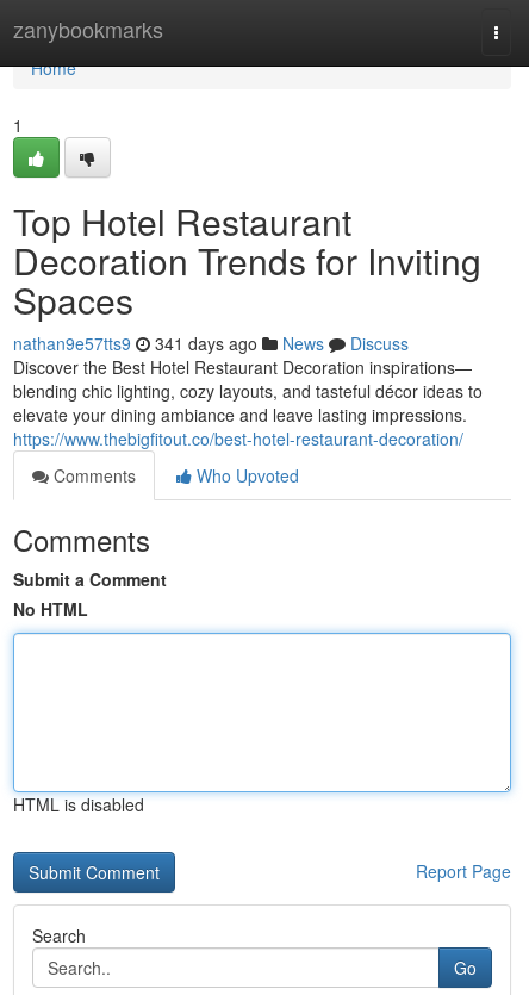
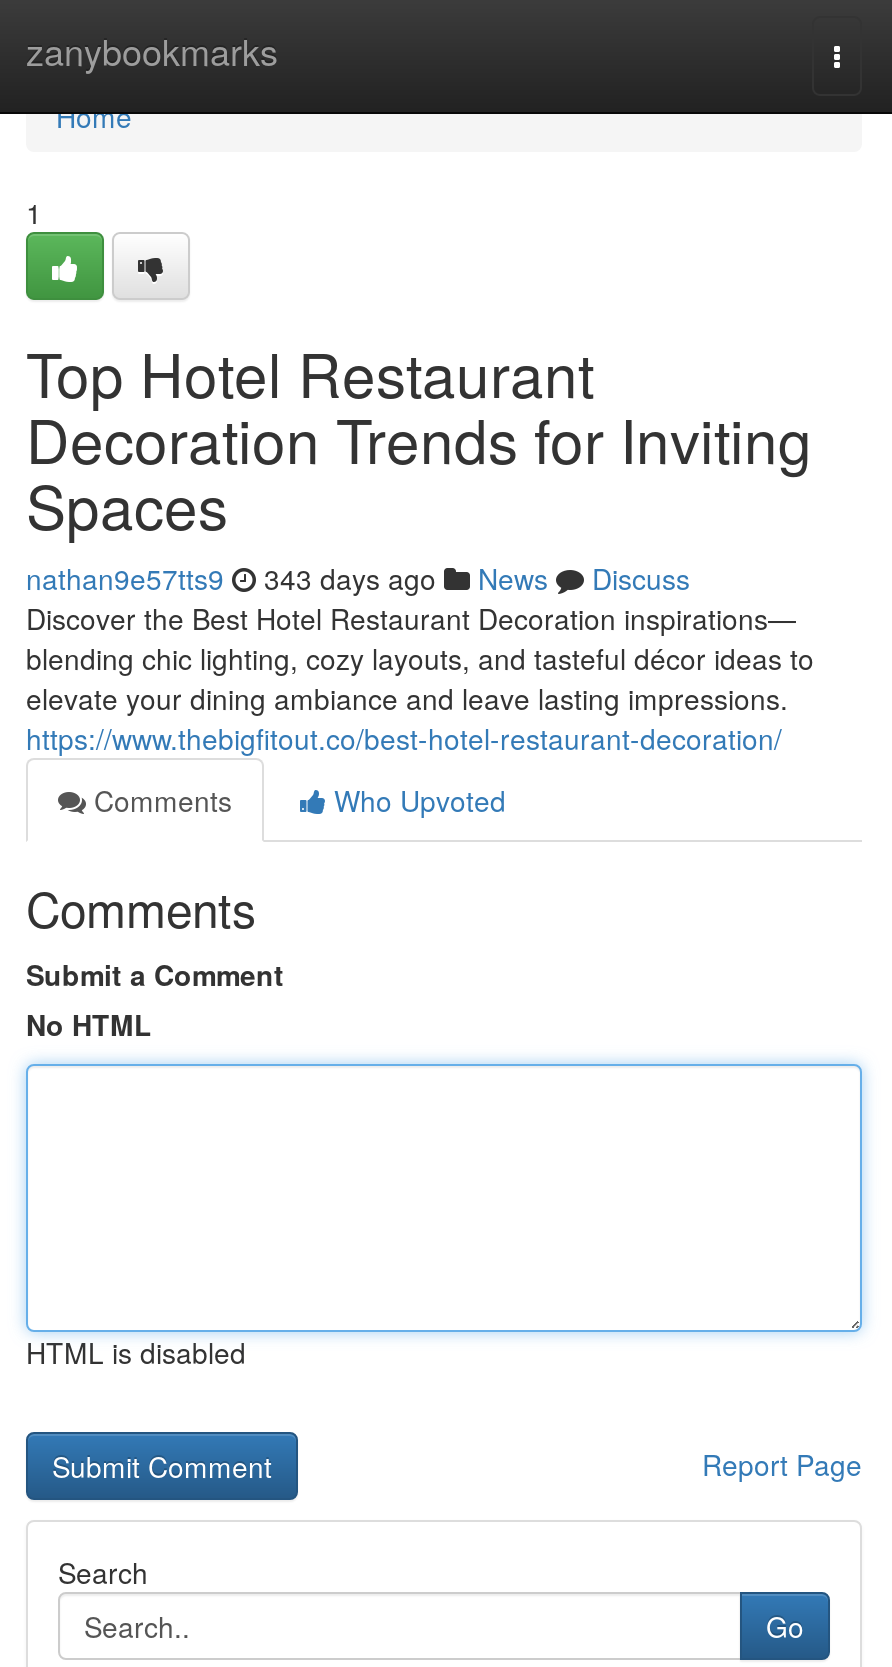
- nathan9e57tts9 341 days ago News Discuss
+ nathan9e57tts9 343 days ago News Discuss
